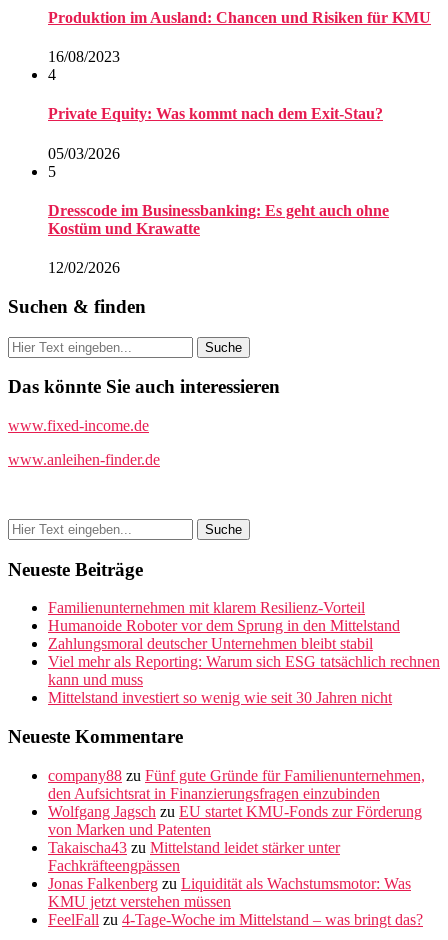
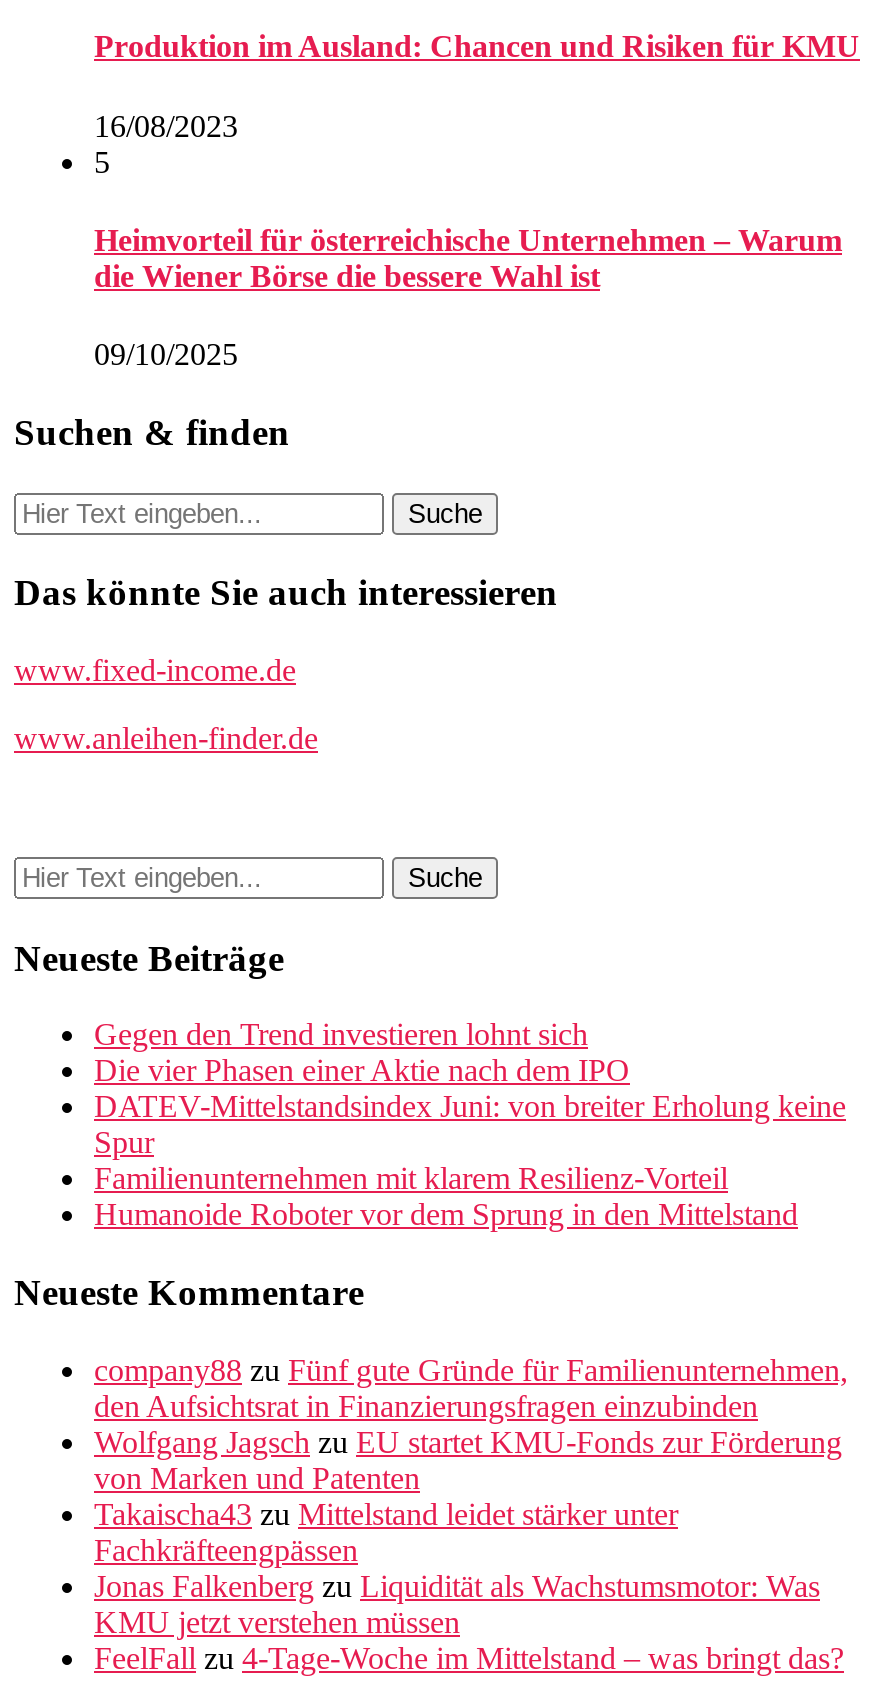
- 4
- Private Equity: Was kommt nach dem Exit-Stau?
- 05/03/2026

- Dresscode im Businessbanking: Es geht auch ohne
- Kostüm und Krawatte
+ Heimvorteil für österreichische Unternehmen – Warum
+ die Wiener Börse die bessere Wahl ist

- 12/02/2026
+ 09/10/2025

+ Gegen den Trend investieren lohnt sich
+ Die vier Phasen einer Aktie nach dem IPO
+ DATEV-Mittelstandsindex Juni: von breiter Erholung keine
+ Spur

- Zahlungsmoral deutscher Unternehmen bleibt stabil
- Viel mehr als Reporting: Warum sich ESG tatsächlich rechnen
- kann und muss
- Mittelstand investiert so wenig wie seit 30 Jahren nicht
